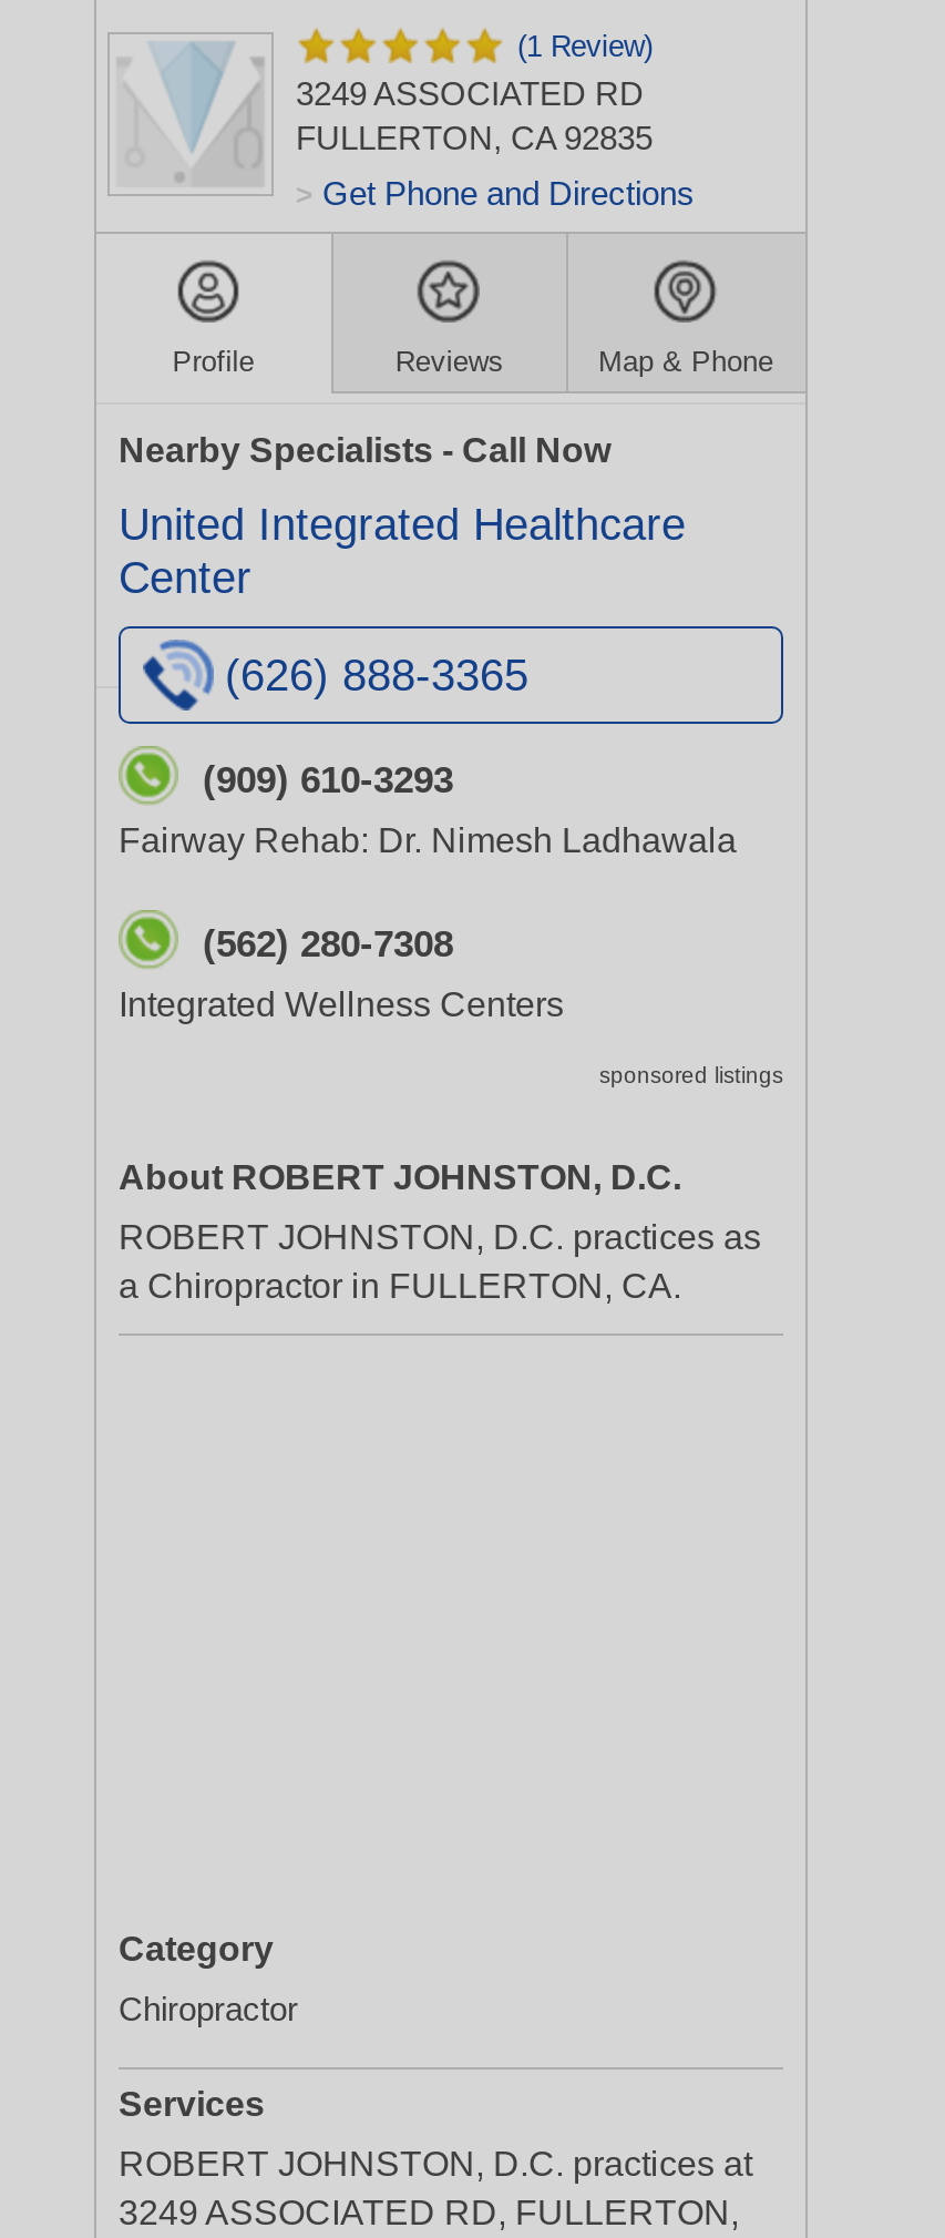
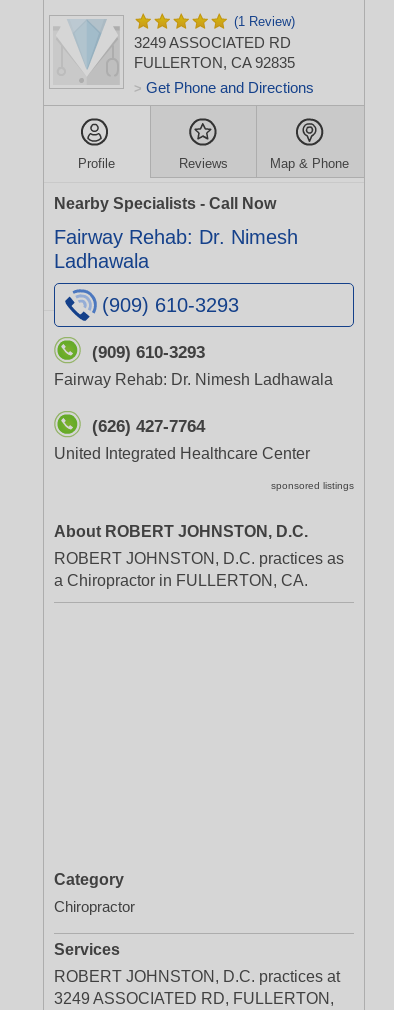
- United Integrated Healthcare
- Center
+ Fairway Rehab: Dr. Nimesh
+ Ladhawala

- (626) 888-3365
+ (909) 610-3293

- (562) 280-7308
+ (626) 427-7764

- Integrated Wellness Centers
+ United Integrated Healthcare Center
